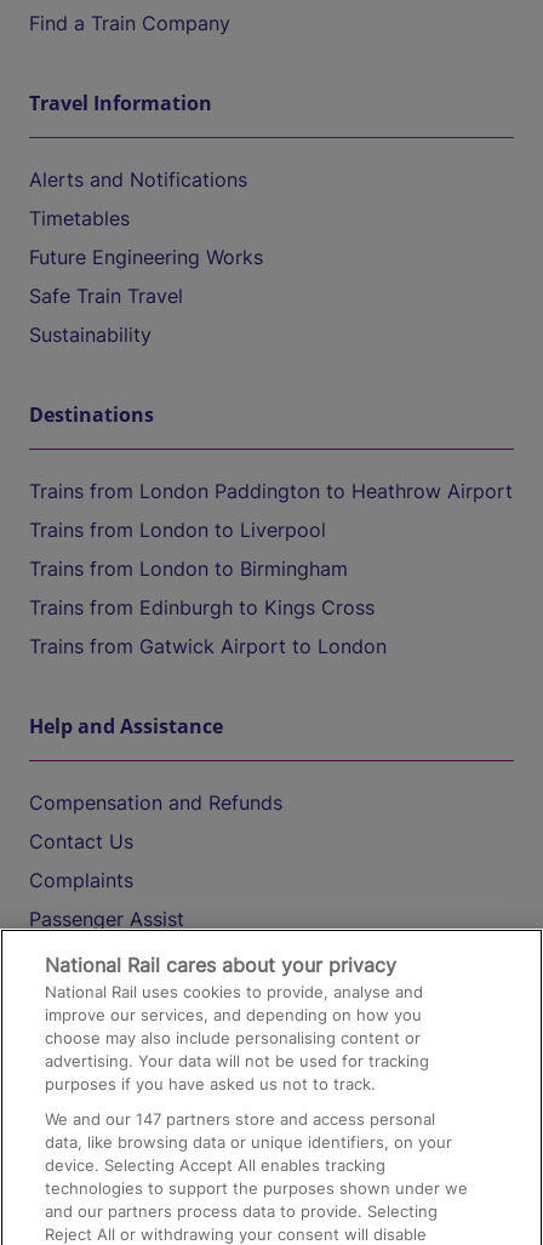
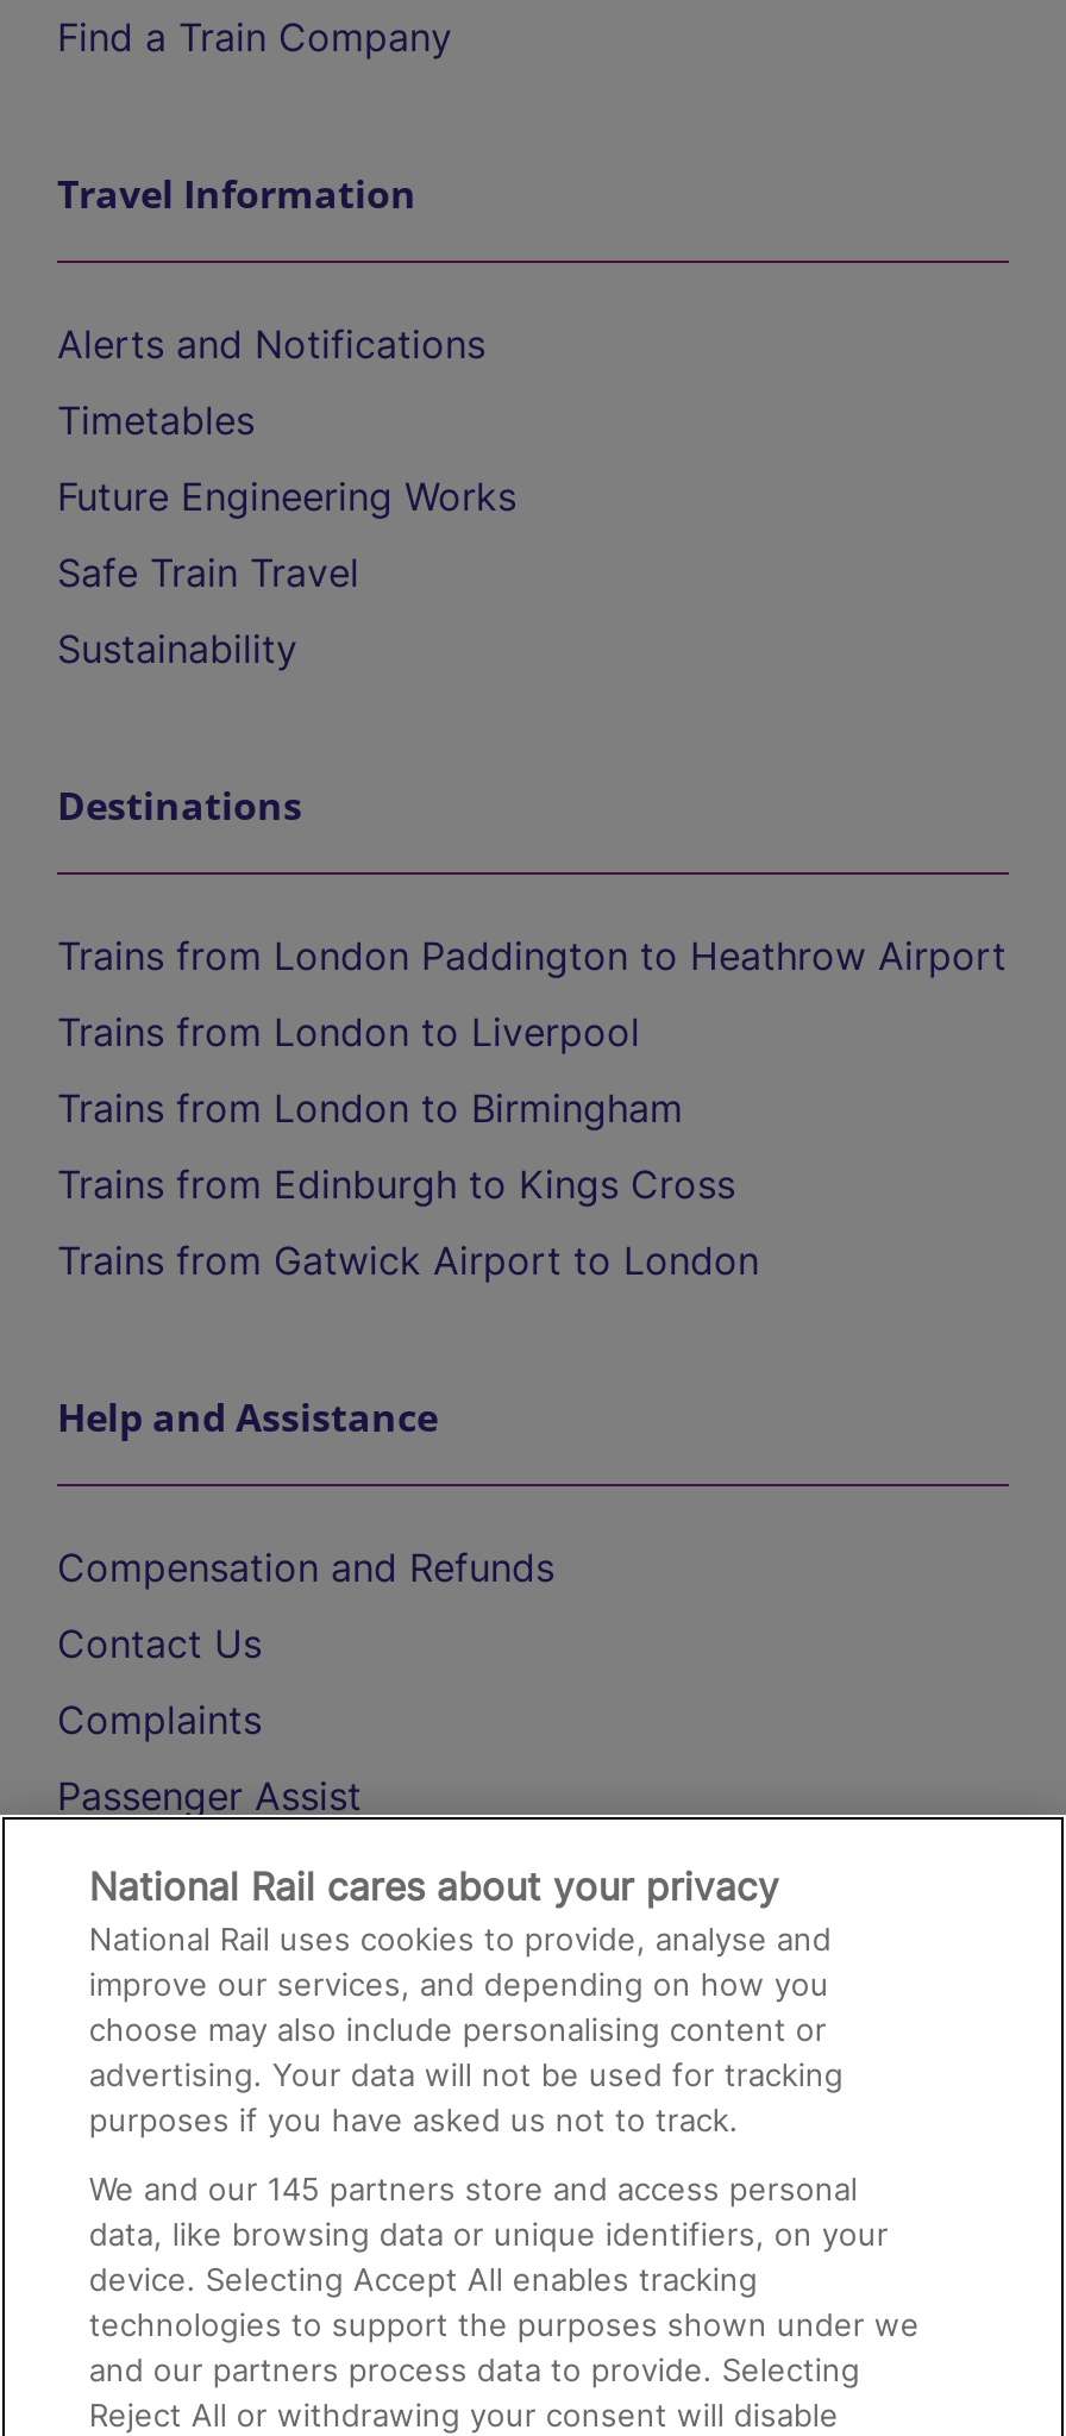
- We and our 147 partners store and access personal
+ We and our 145 partners store and access personal
